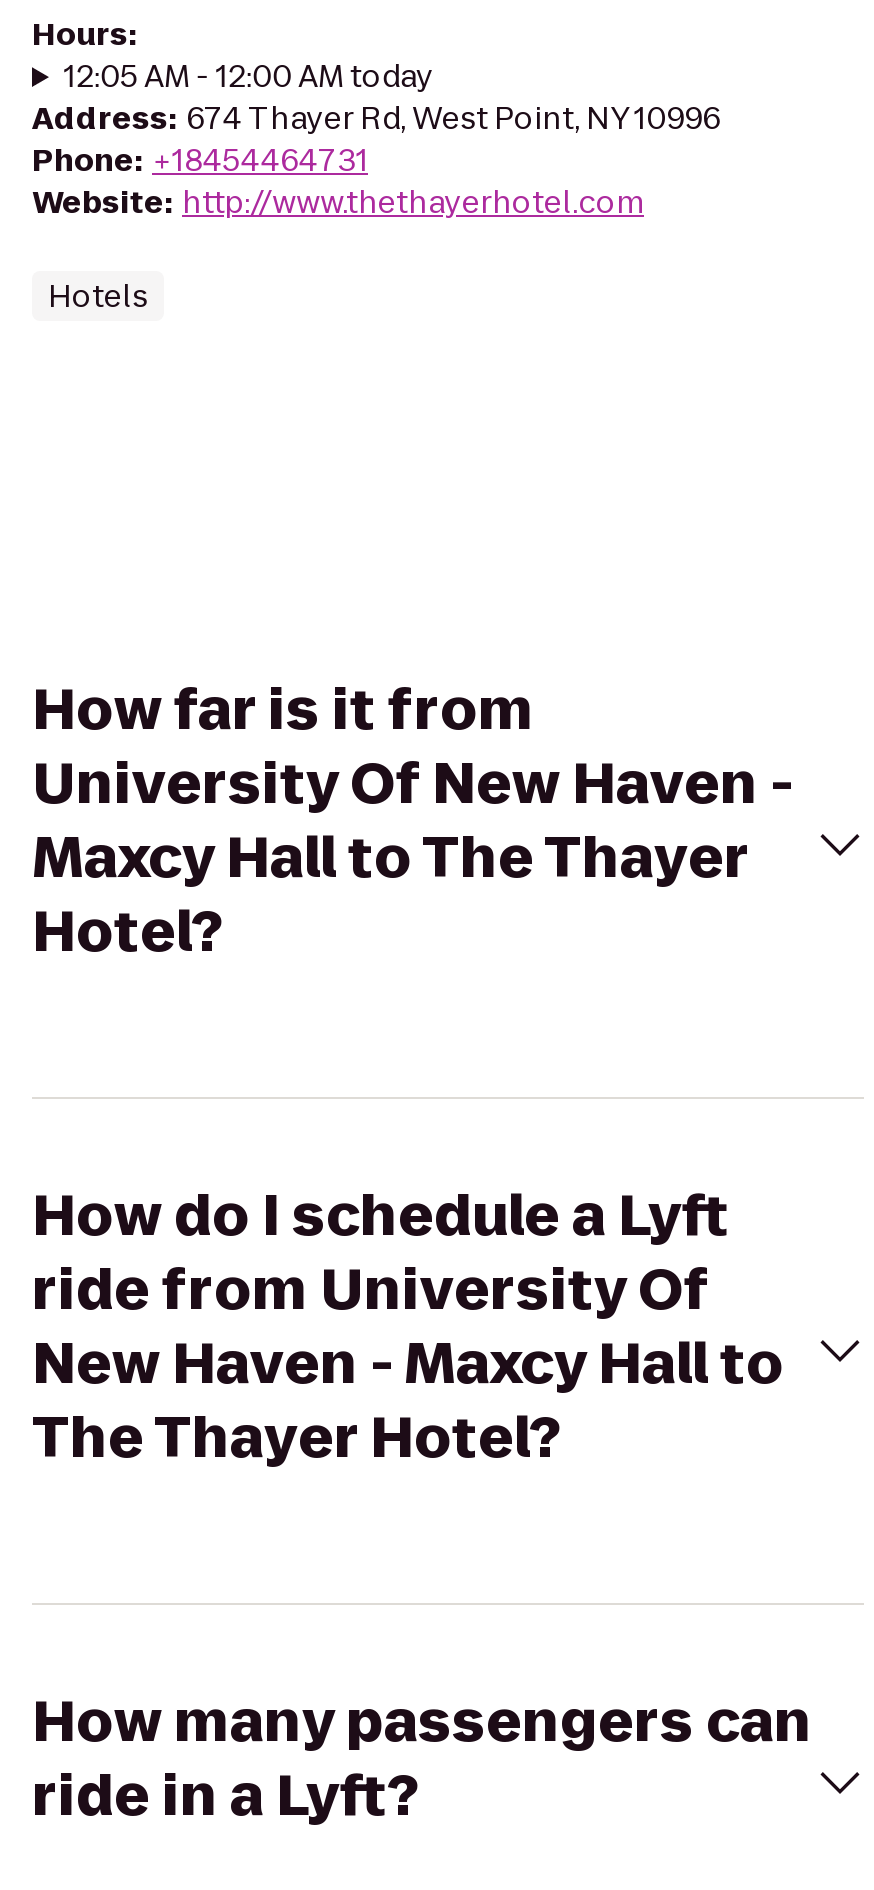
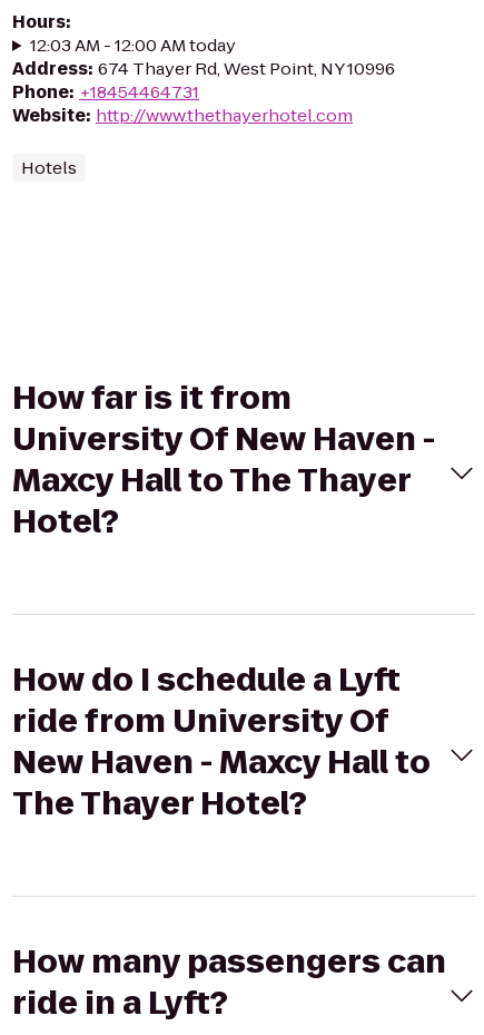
- 12:05 AM - 12:00 AM today
+ 12:03 AM - 12:00 AM today
